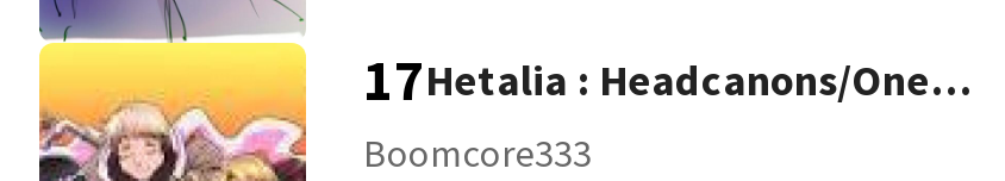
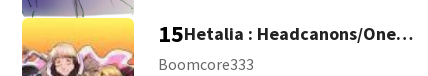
- 17Hetalia : Headcanons/One
+ 15Hetalia : Headcanons/One
